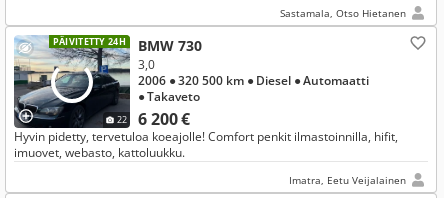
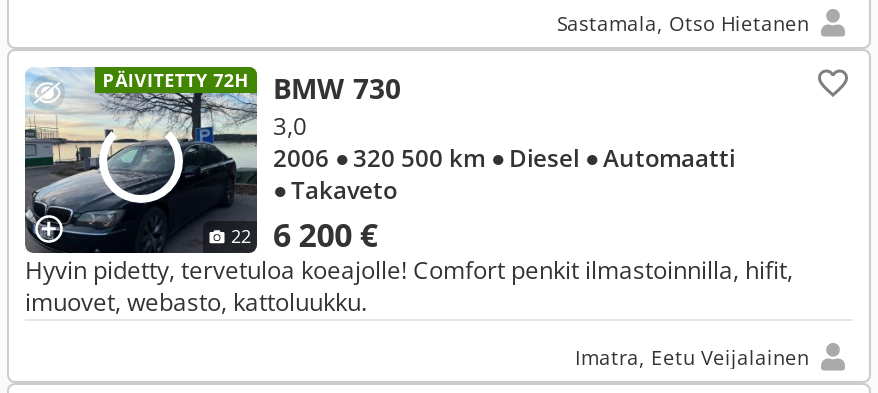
- PÄIVITETTY 24H BMW 730
+ PÄIVITETTY 72H BMW 730
